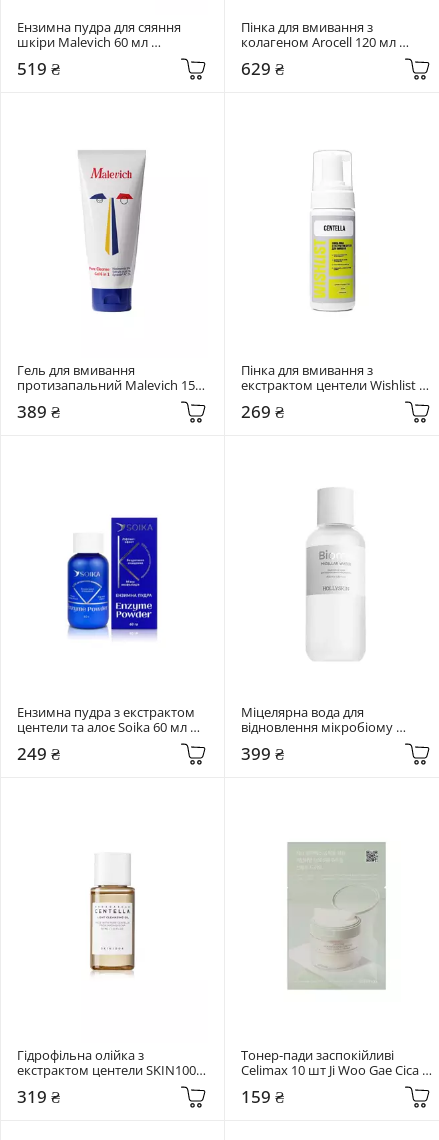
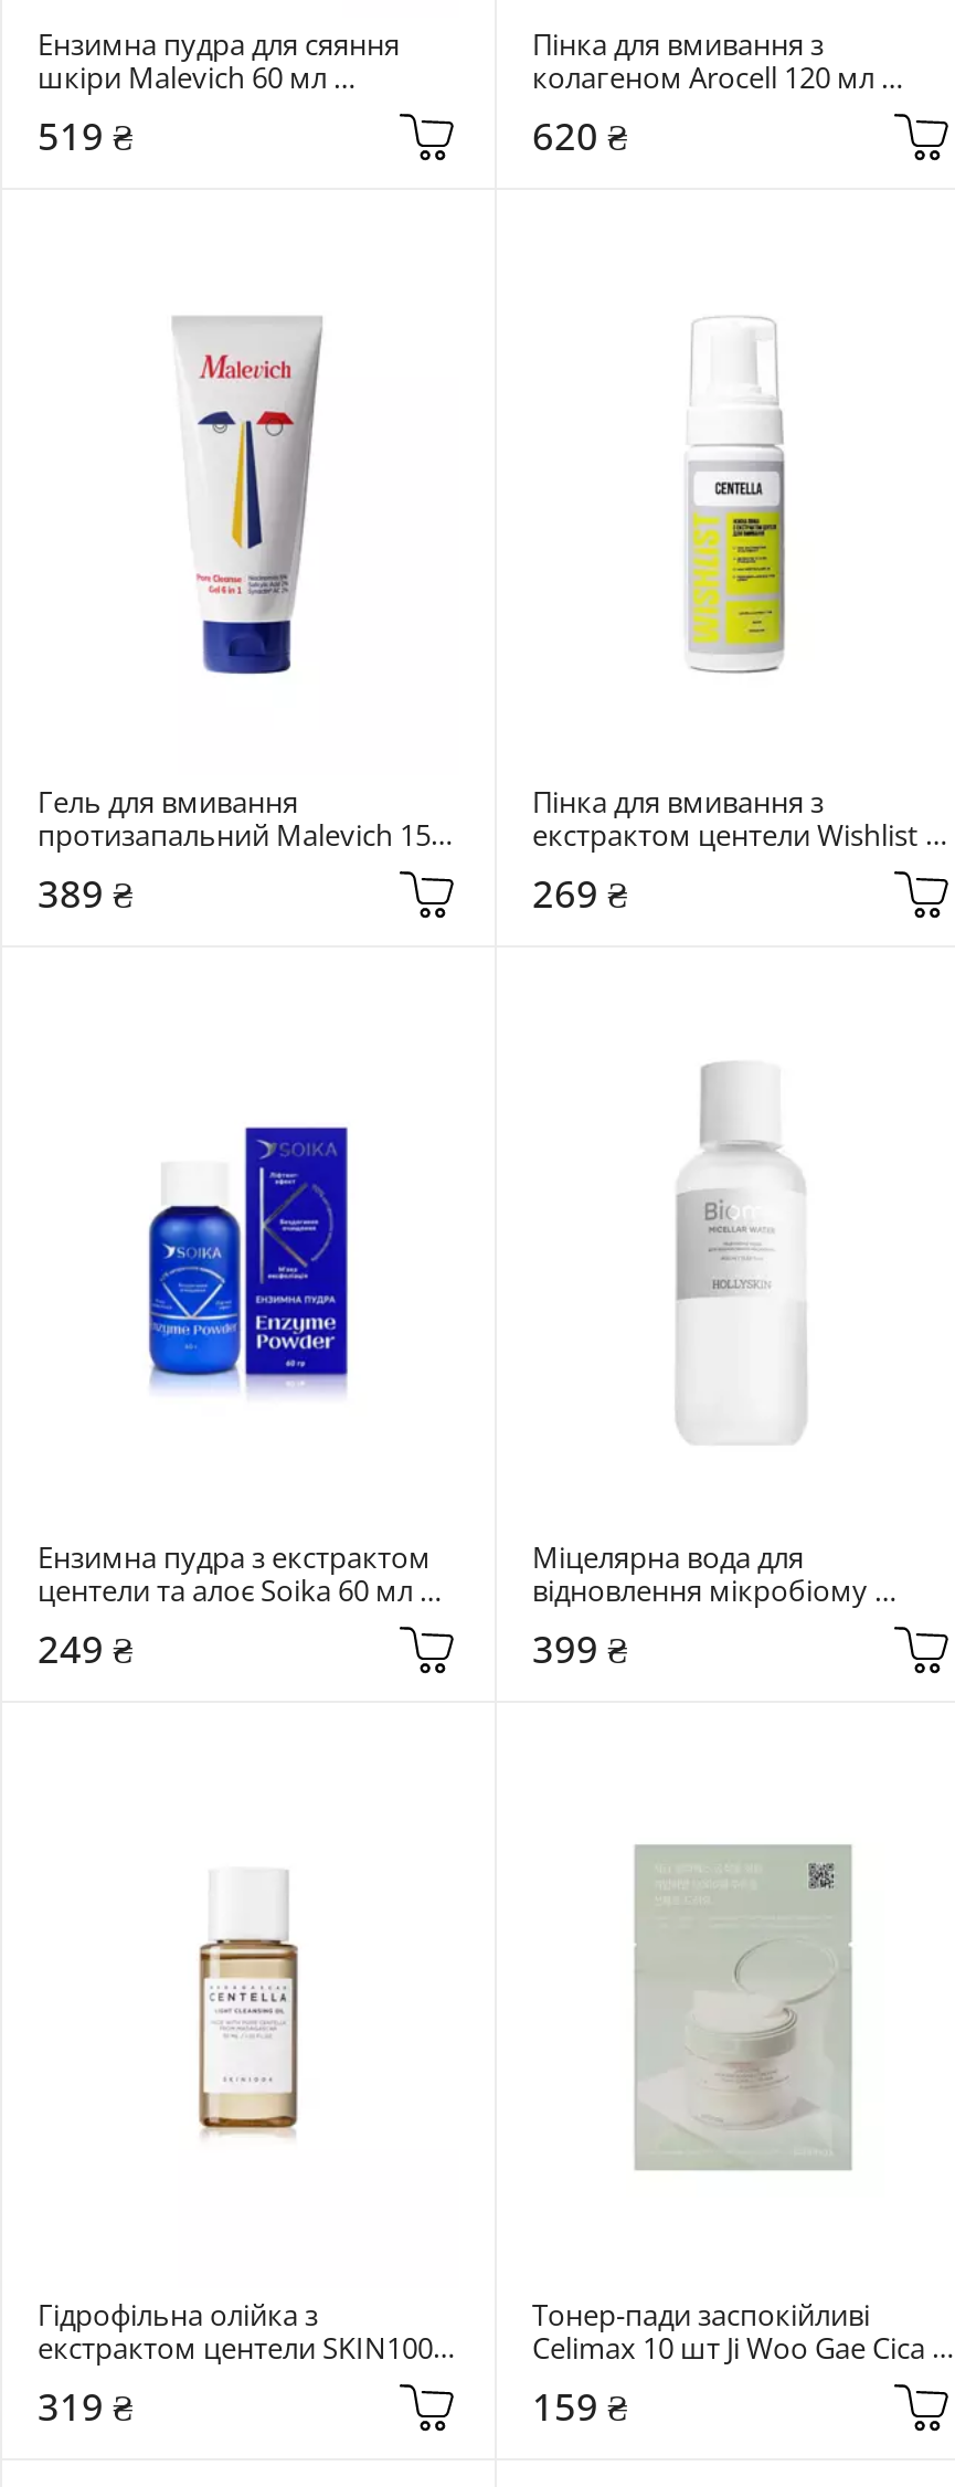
- 629 ₴
+ 620 ₴
